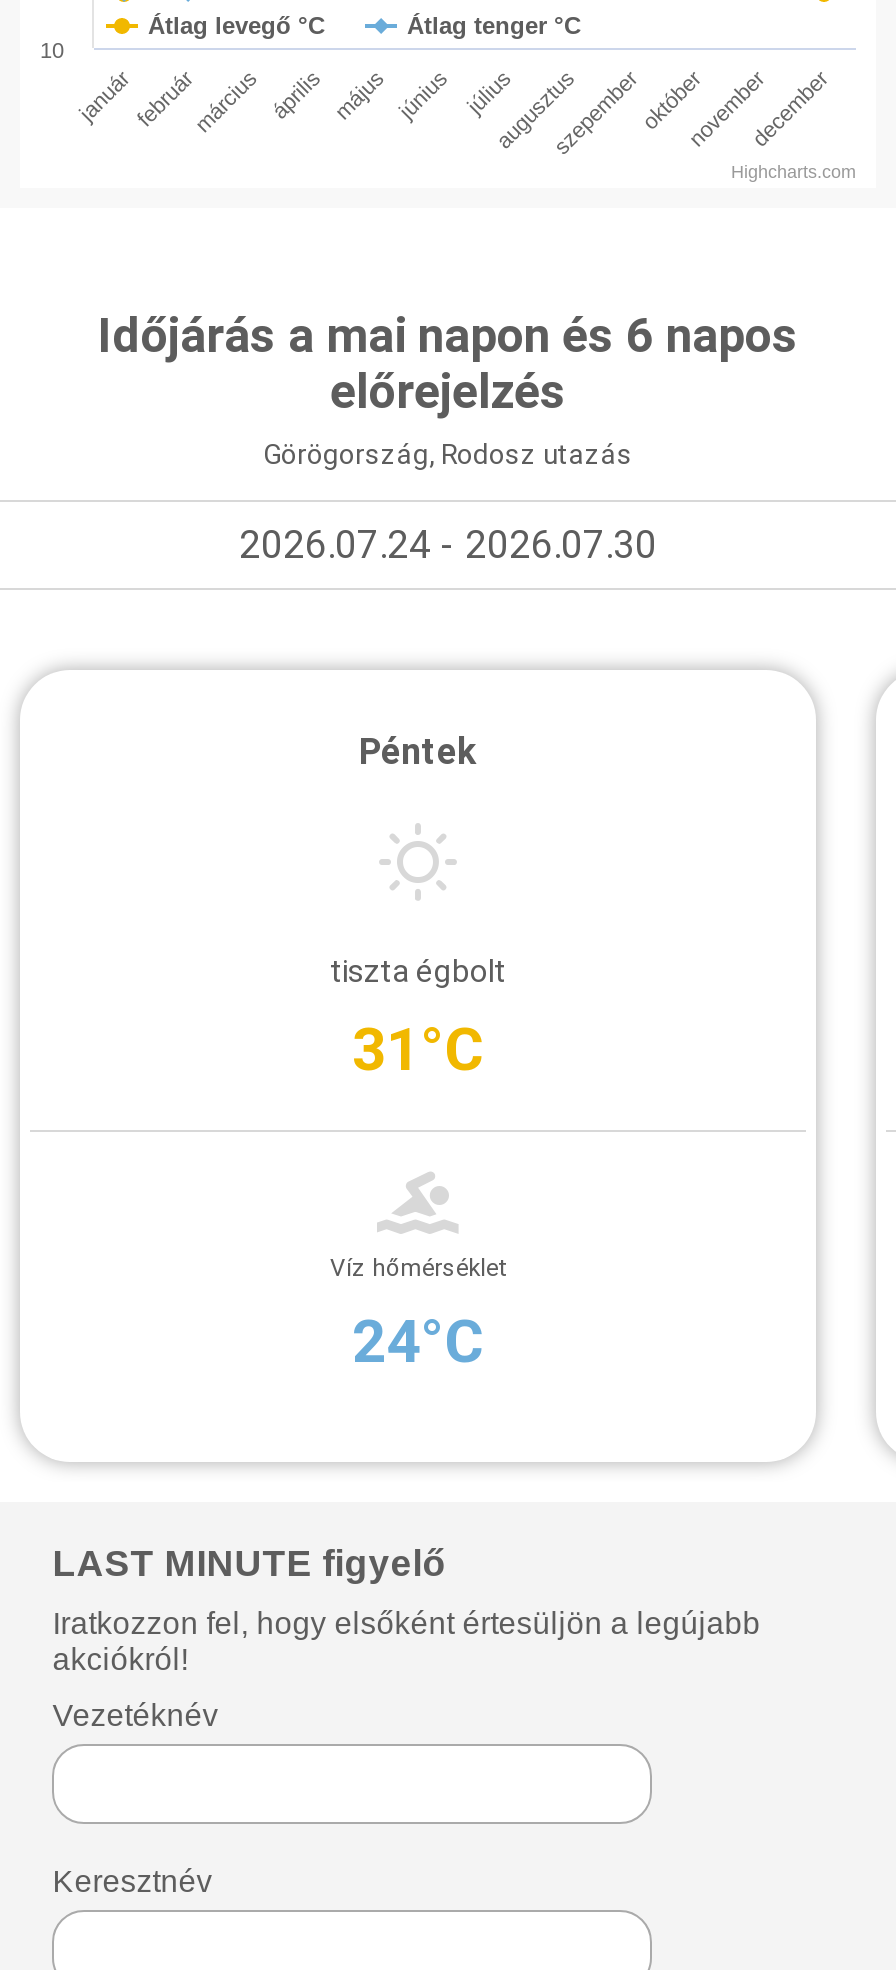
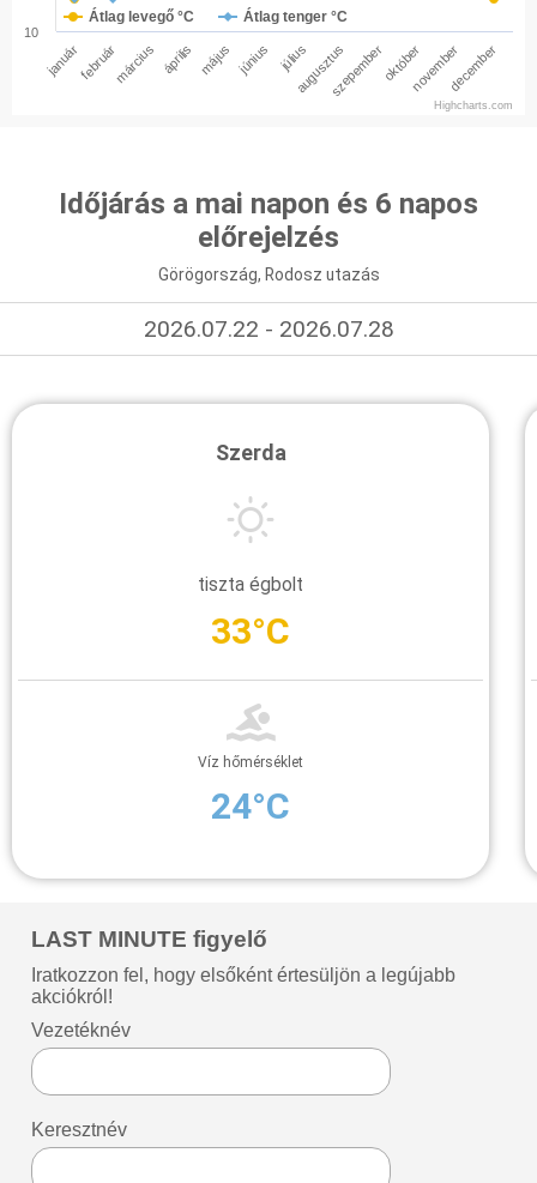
- 2026.07.24 - 2026.07.30
+ 2026.07.22 - 2026.07.28

- Péntek
+ Szerda

- 31°C
+ 33°C
